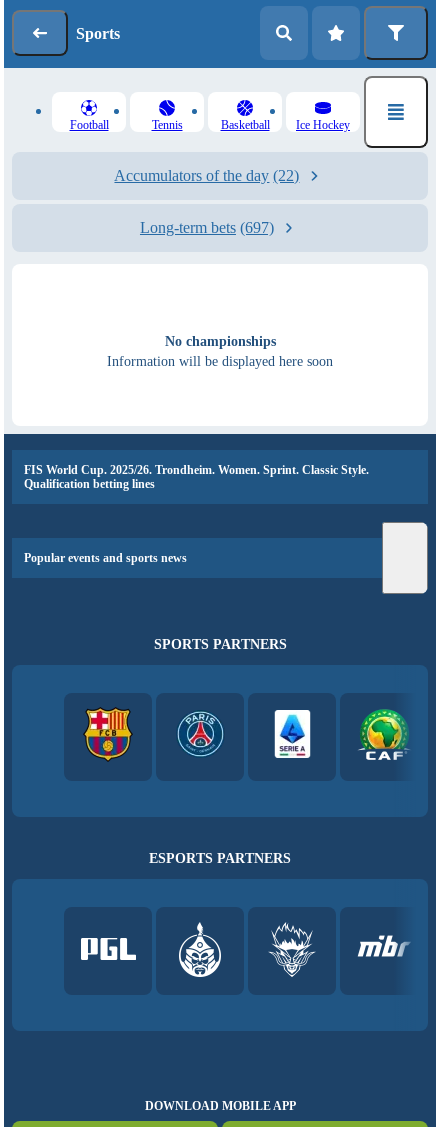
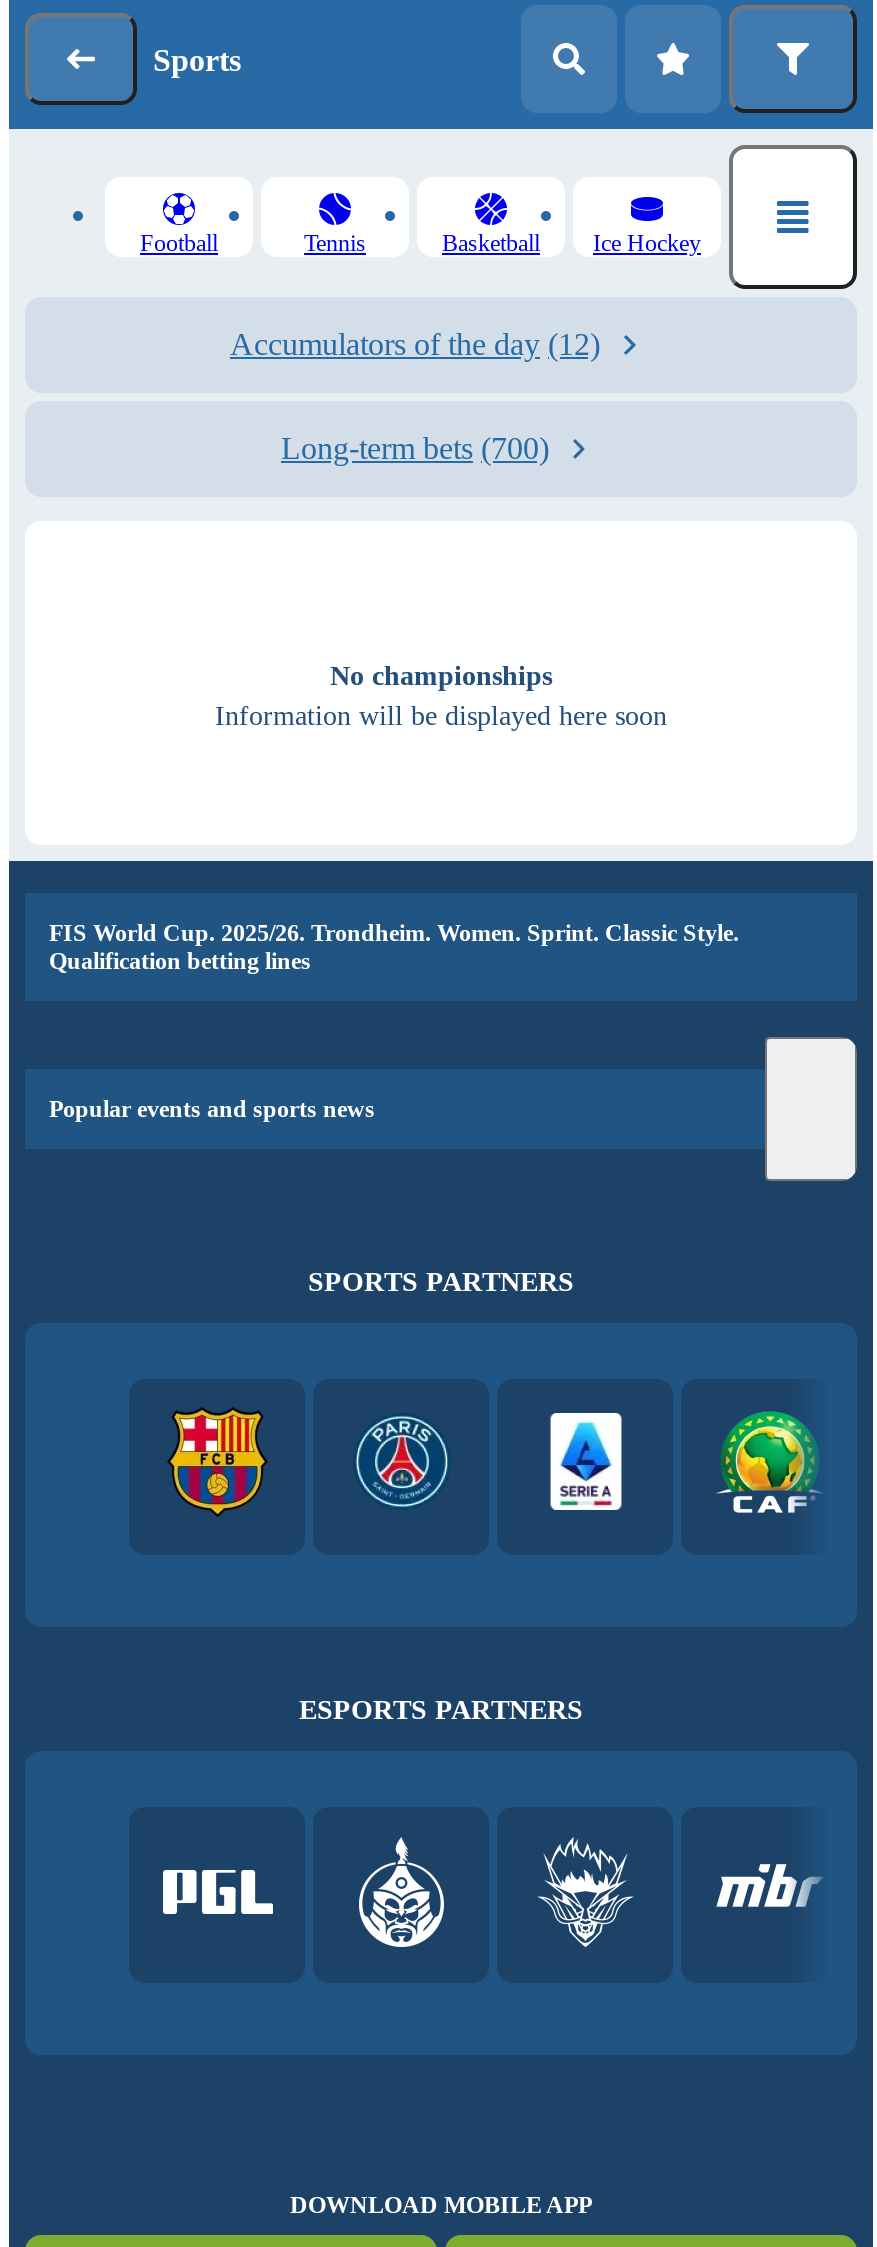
- Accumulators of the day (22)
+ Accumulators of the day (12)

- Long-term bets (697)
+ Long-term bets (700)
